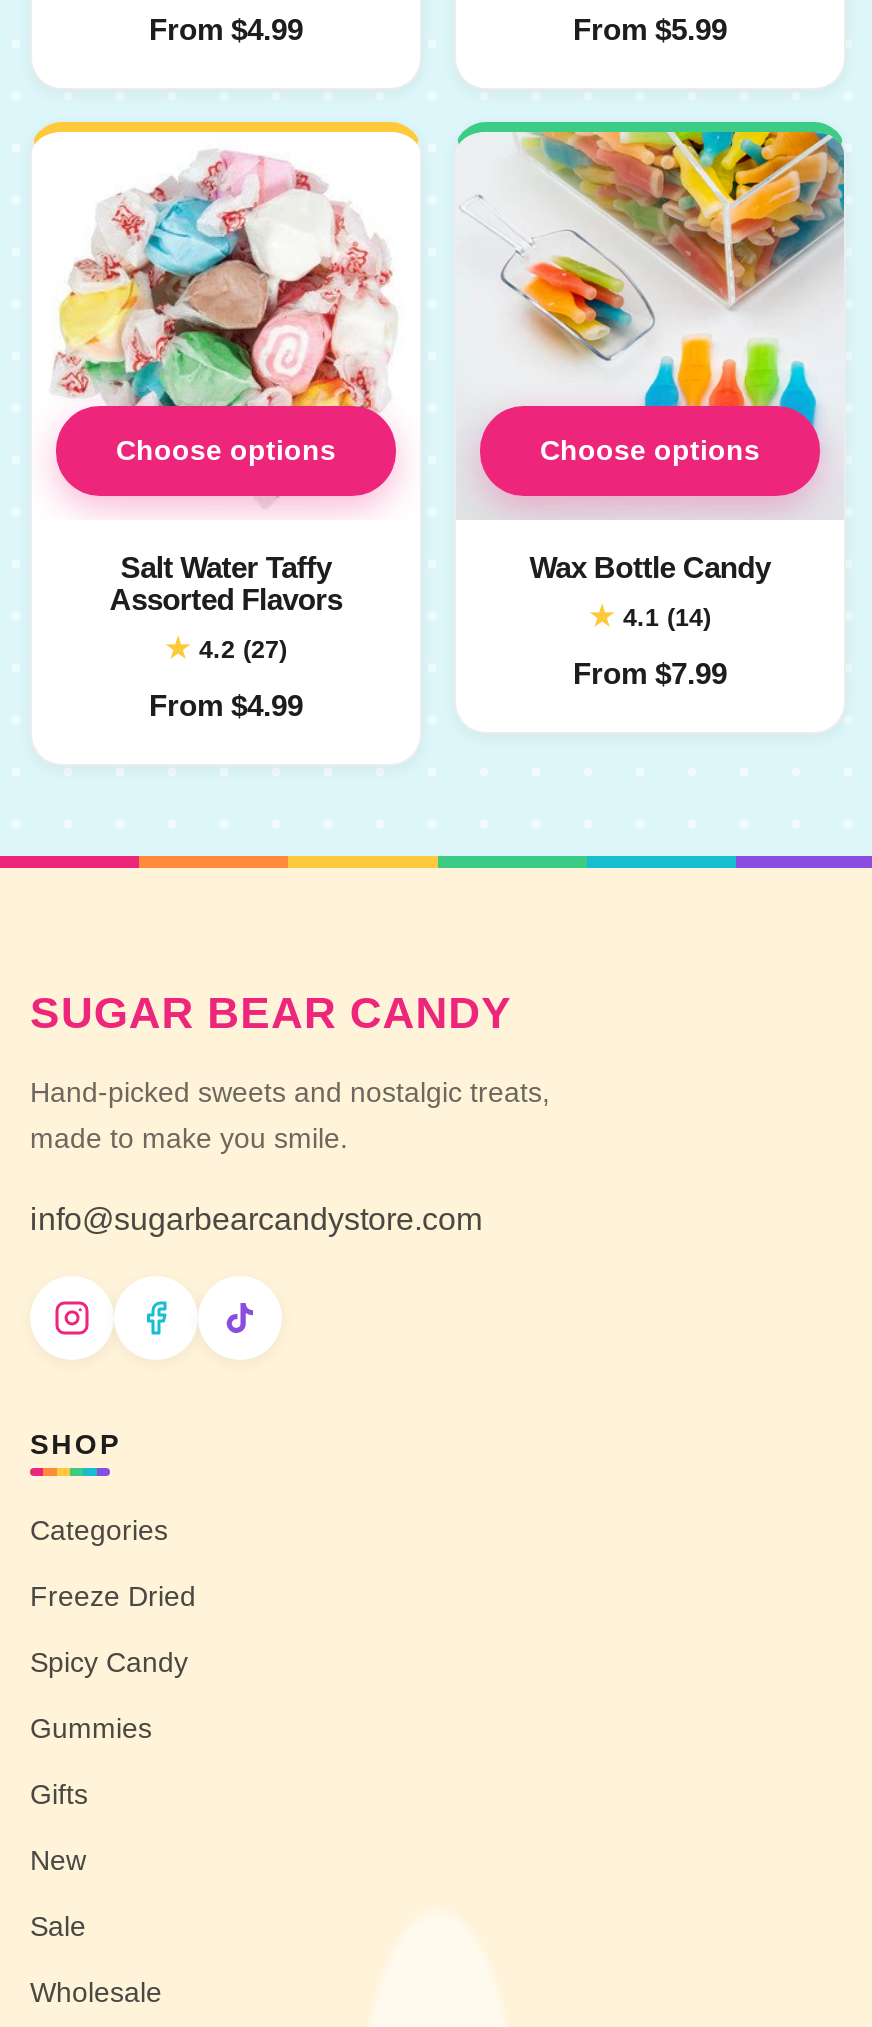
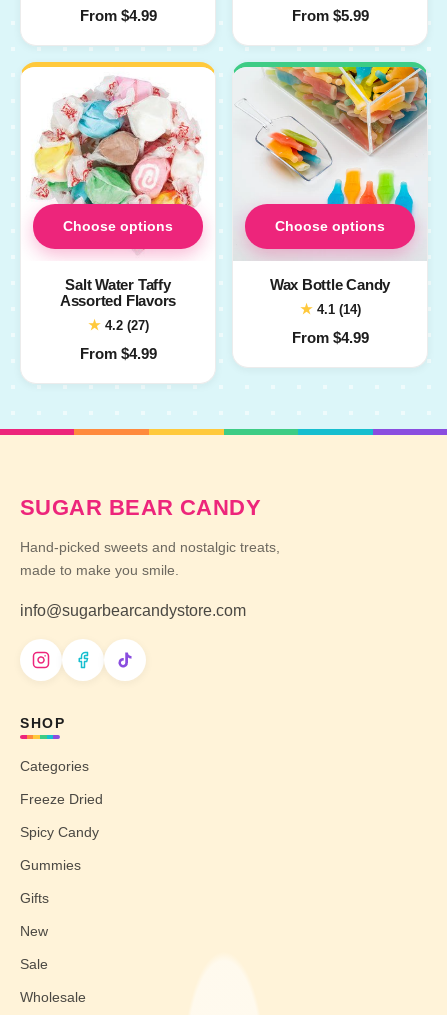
- From $7.99
+ From $4.99
